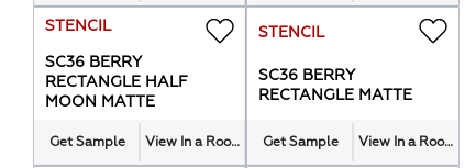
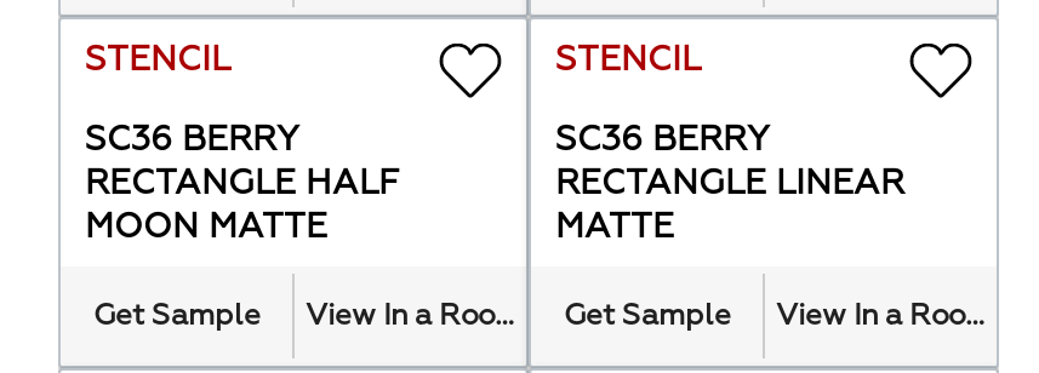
- RECTANGLE MATTE
+ RECTANGLE LINEAR
+ MATTE
